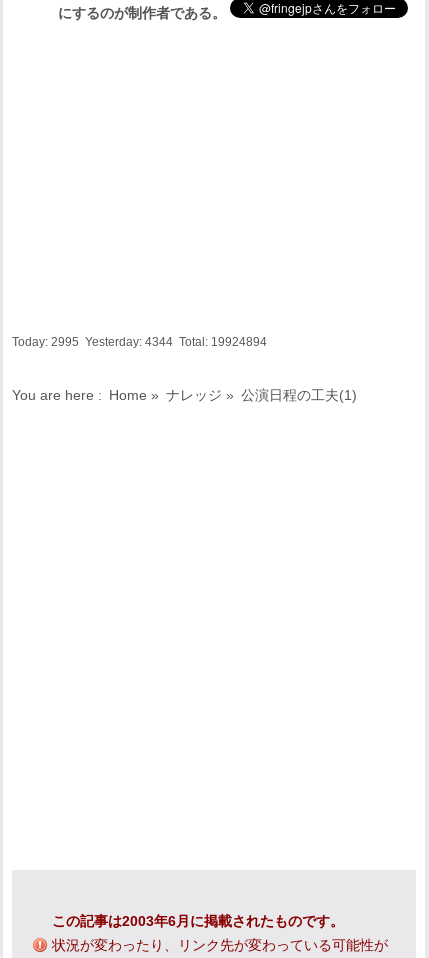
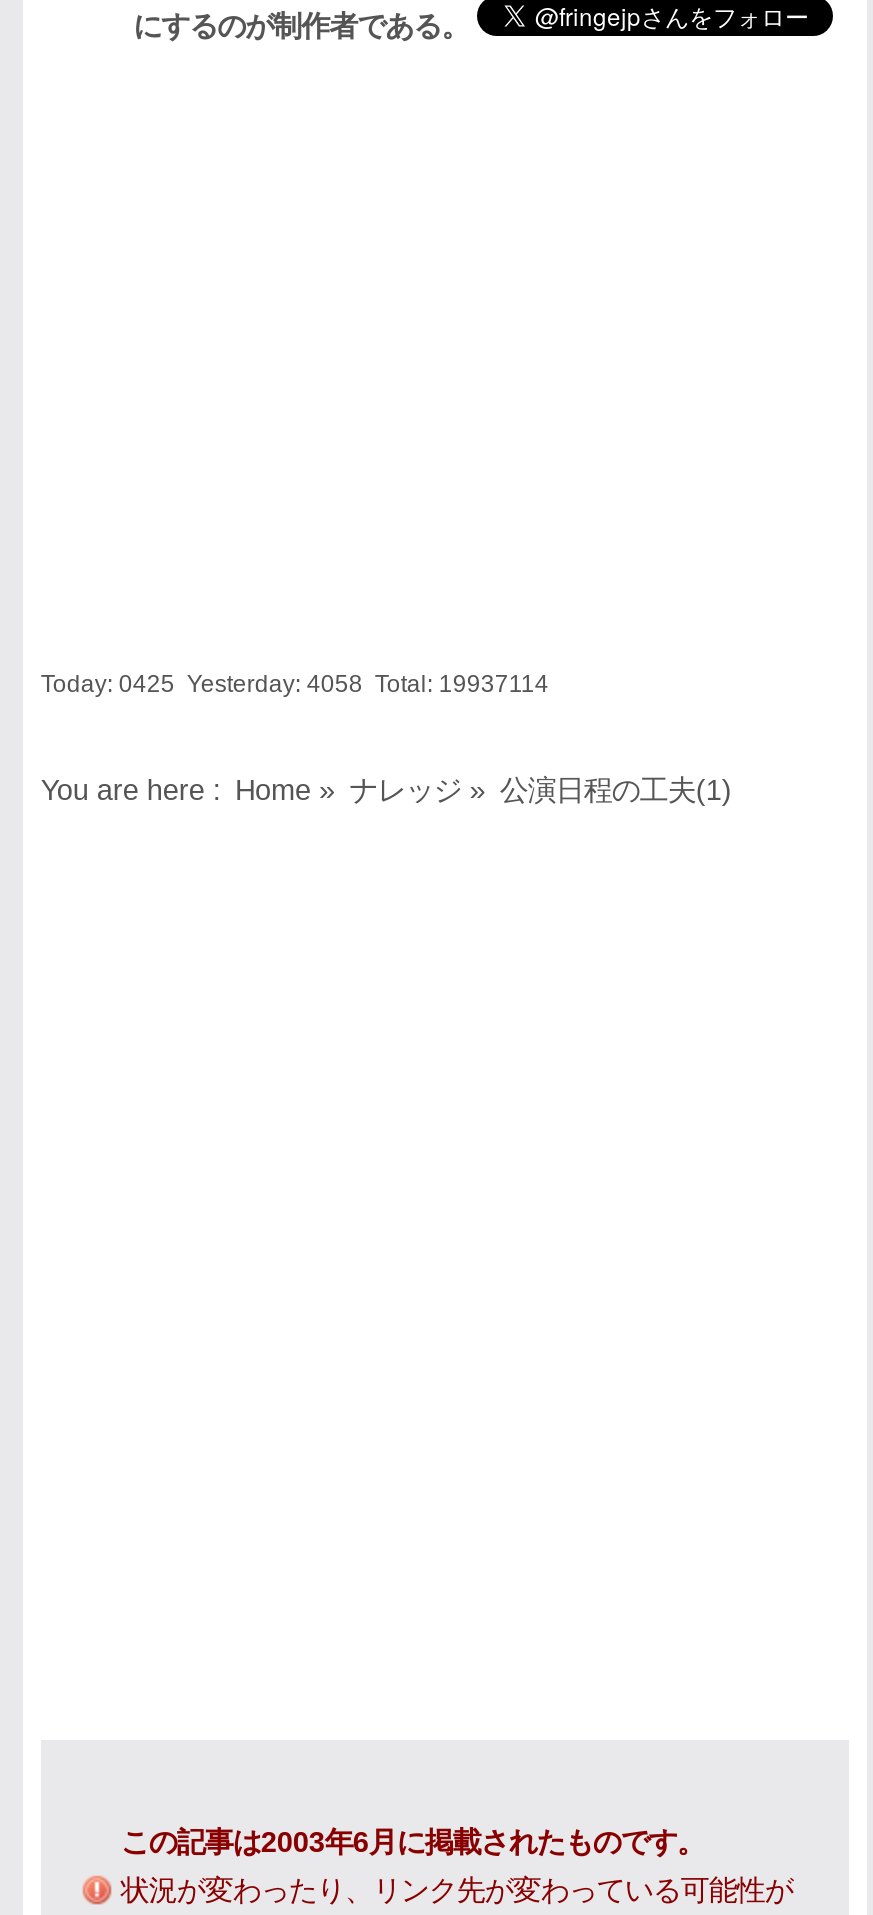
- Today: 2995 Yesterday: 4344 Total: 19924894
+ Today: 0425 Yesterday: 4058 Total: 19937114
